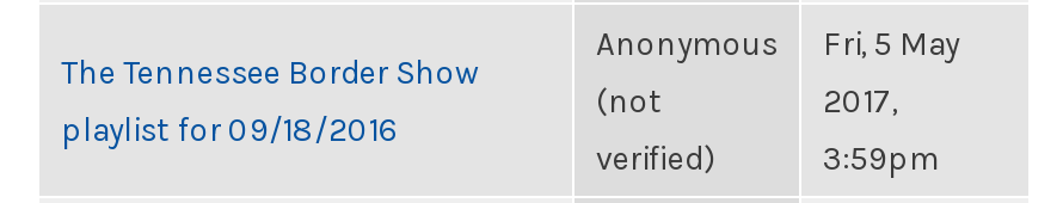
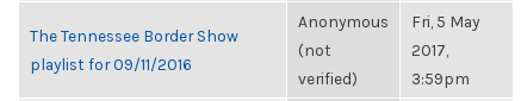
- playlist for 09/18/2016
+ playlist for 09/11/2016
